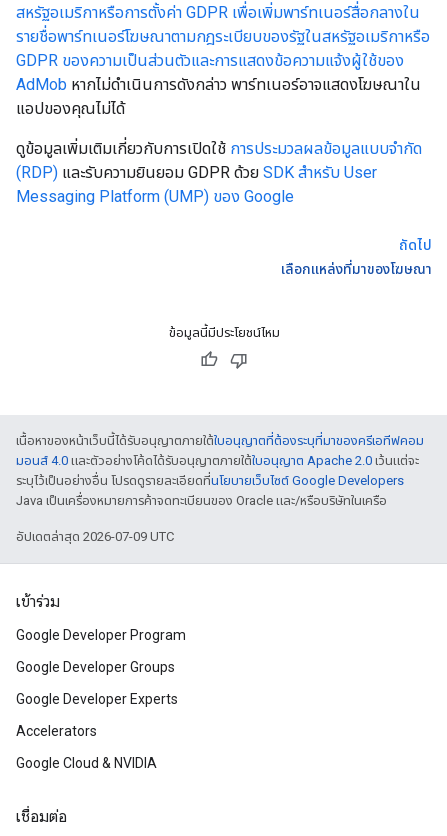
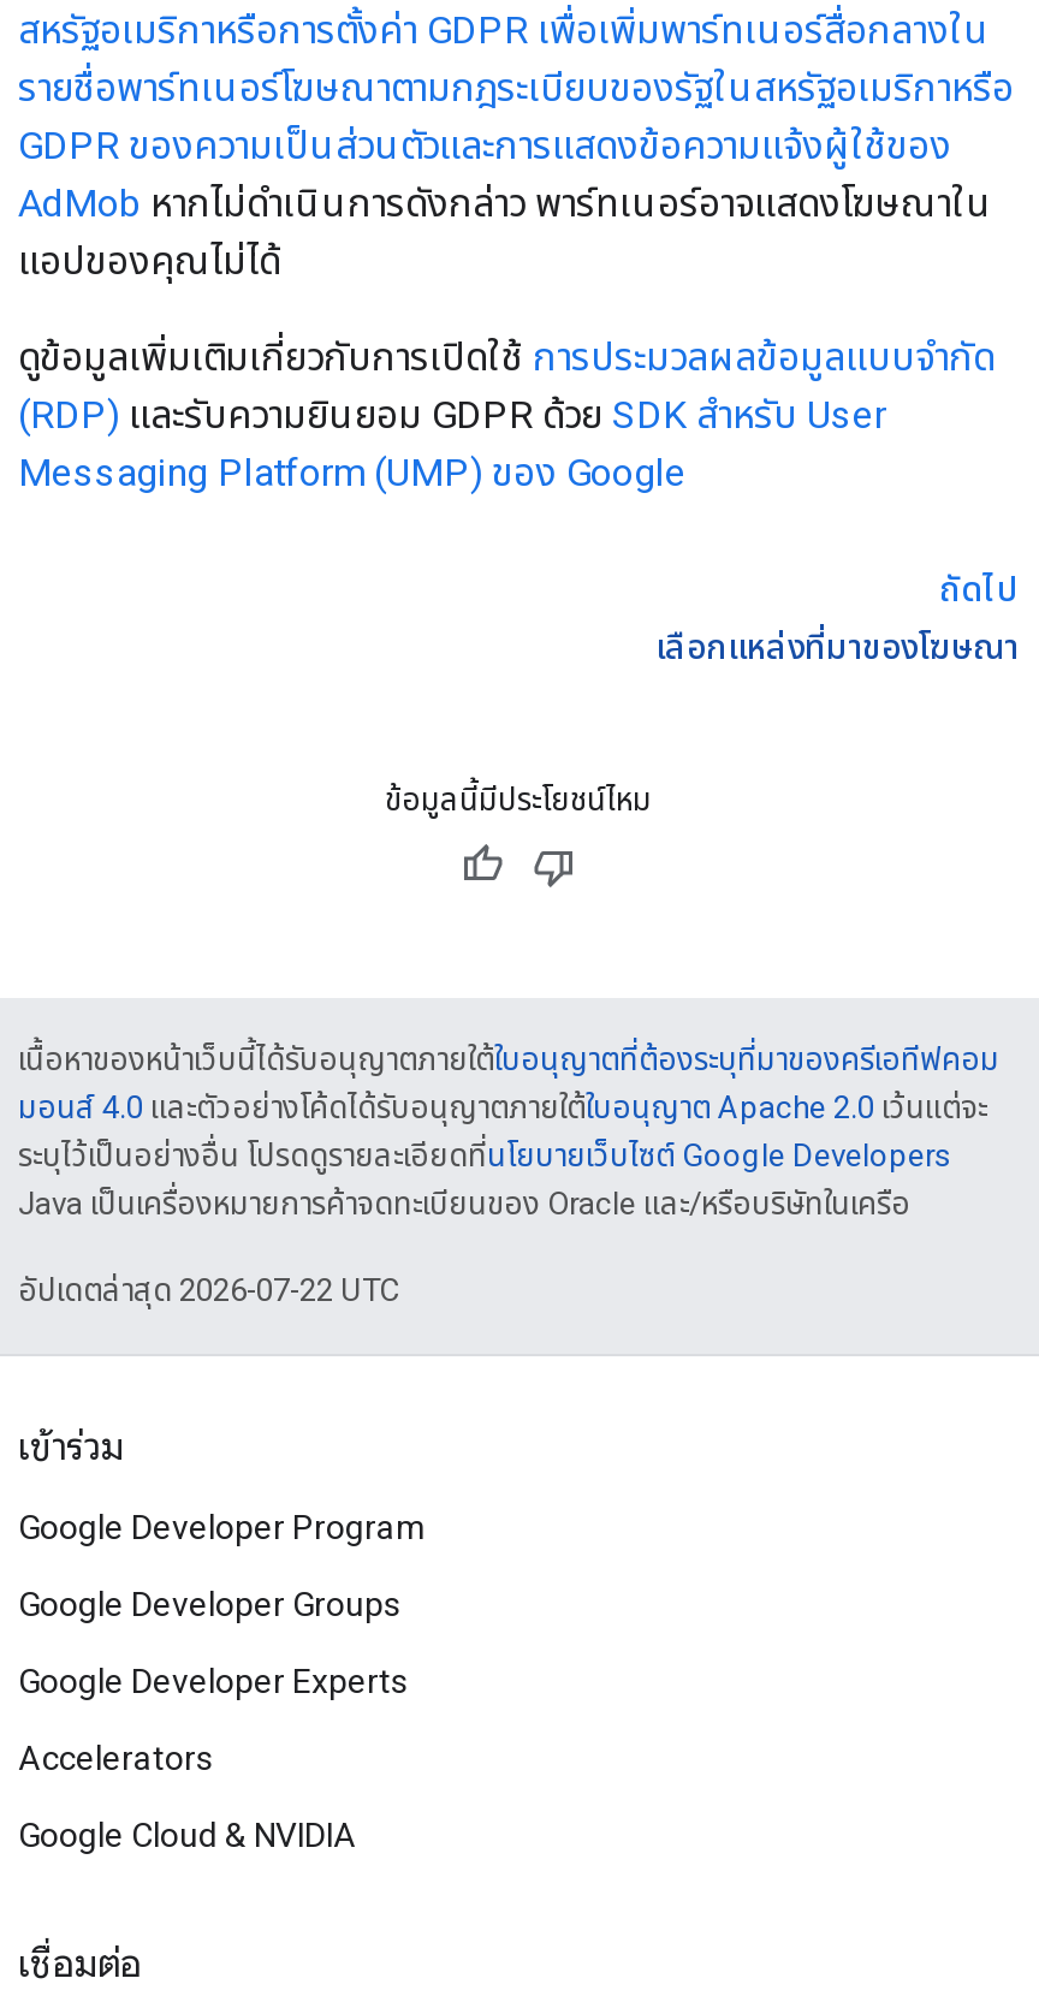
- อัปเดตล่าสุด 2026-07-09 UTC
+ อัปเดตล่าสุด 2026-07-22 UTC
